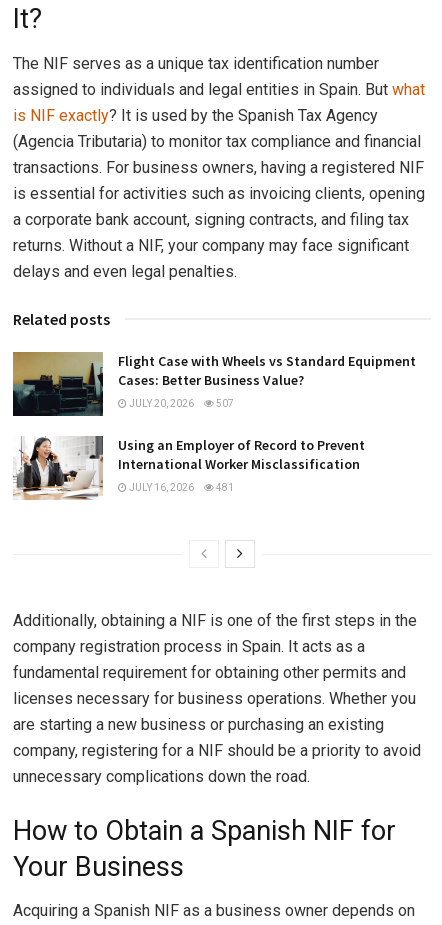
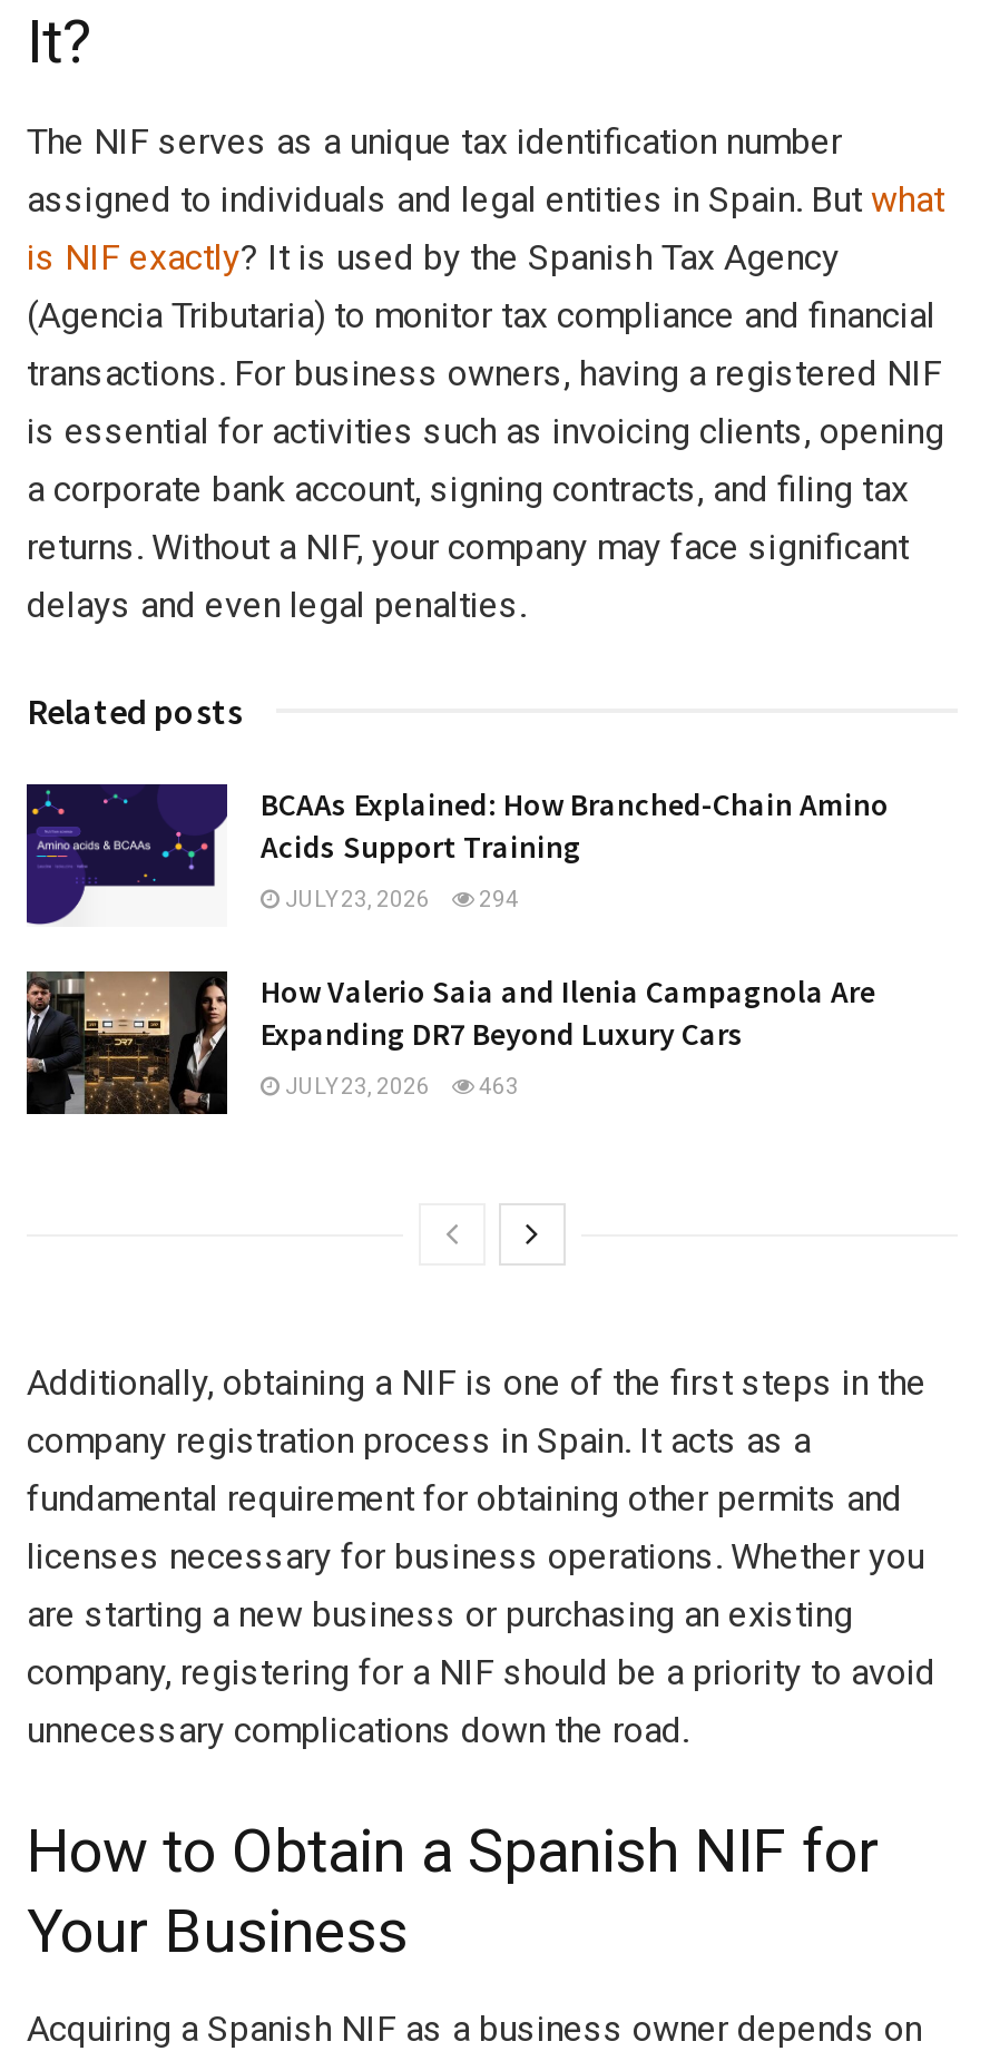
- [image]
- Flight Case with Wheels vs Standard Equipment
- Cases: Better Business Value?
+ [image]
+ BCAAs Explained: How Branched-Chain Amino
+ Acids Support Training

- JULY 20, 2026
- 507
+ JULY 23, 2026
+ 294

- [image]
- Using an Employer of Record to Prevent
- International Worker Misclassification
+ [image]
+ How Valerio Saia and Ilenia Campagnola Are
+ Expanding DR7 Beyond Luxury Cars

- JULY 16, 2026
- 481
+ JULY 23, 2026
+ 463
